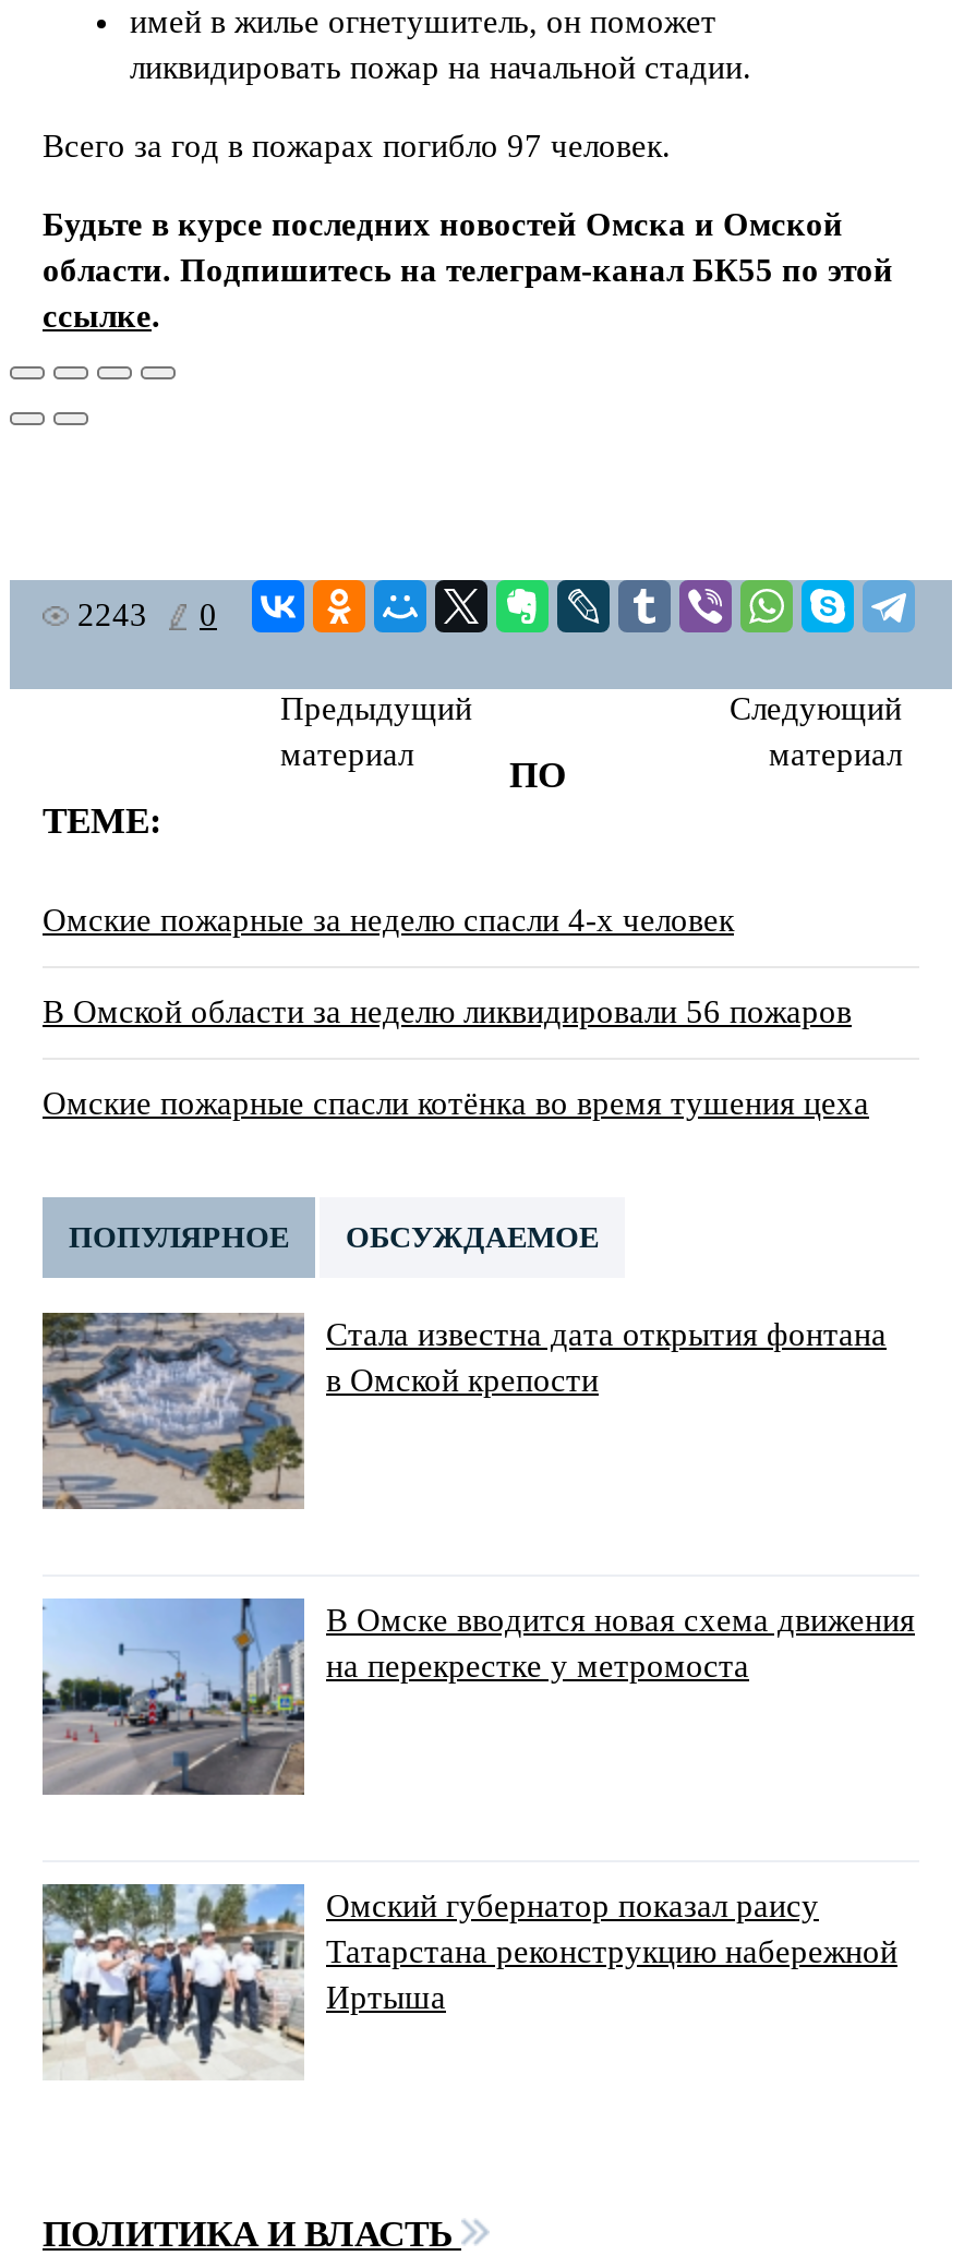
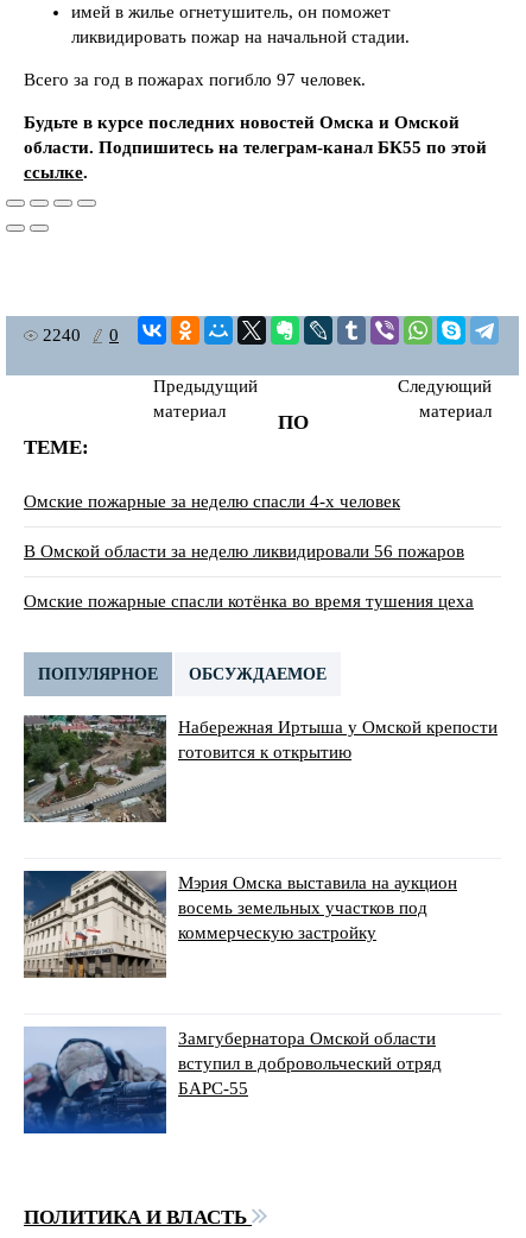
- 2243 0
+ 2240 0

- [image]
- Стала известна дата открытия фонтана
- в Омской крепости
+ [image]
+ Набережная Иртыша у Омской крепости
+ готовится к открытию

- [image]
- В Омске вводится новая схема движения
- на перекрестке у метромоста
+ [image]
+ Мэрия Омска выставила на аукцион
+ восемь земельных участков под
+ коммерческую застройку

- [image]
- Омский губернатор показал раису
- Татарстана реконструкцию набережной
- Иртыша
+ [image]
+ Замгубернатора Омской области
+ вступил в добровольческий отряд
+ БАРС-55
